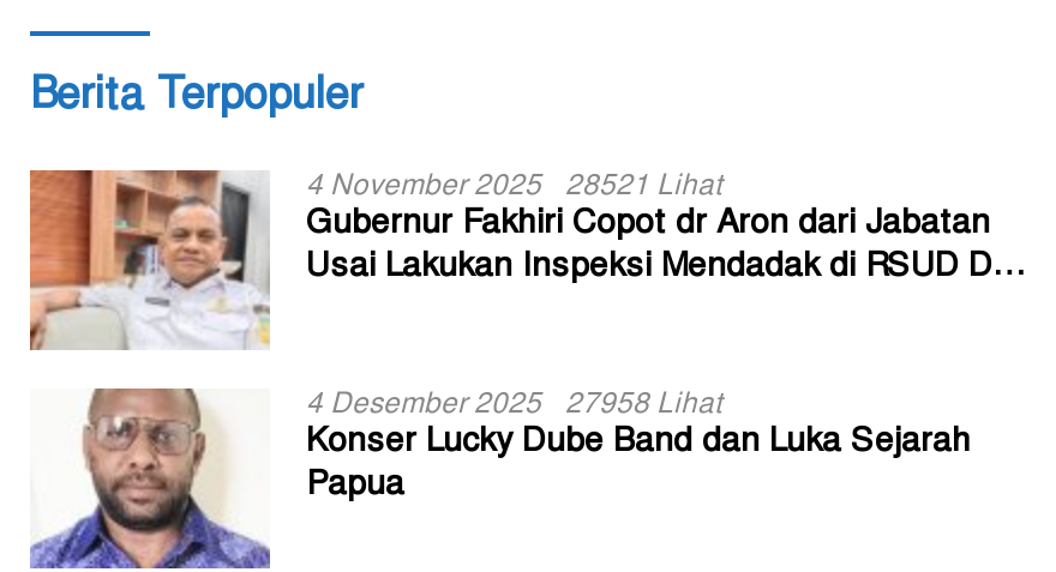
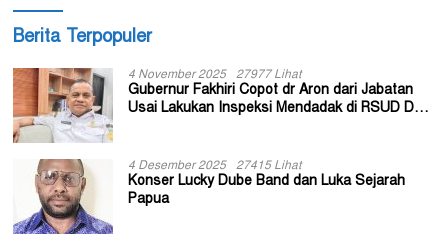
- 4 November 2025 28521 Lihat
+ 4 November 2025 27977 Lihat

- 4 Desember 2025 27958 Lihat
+ 4 Desember 2025 27415 Lihat
